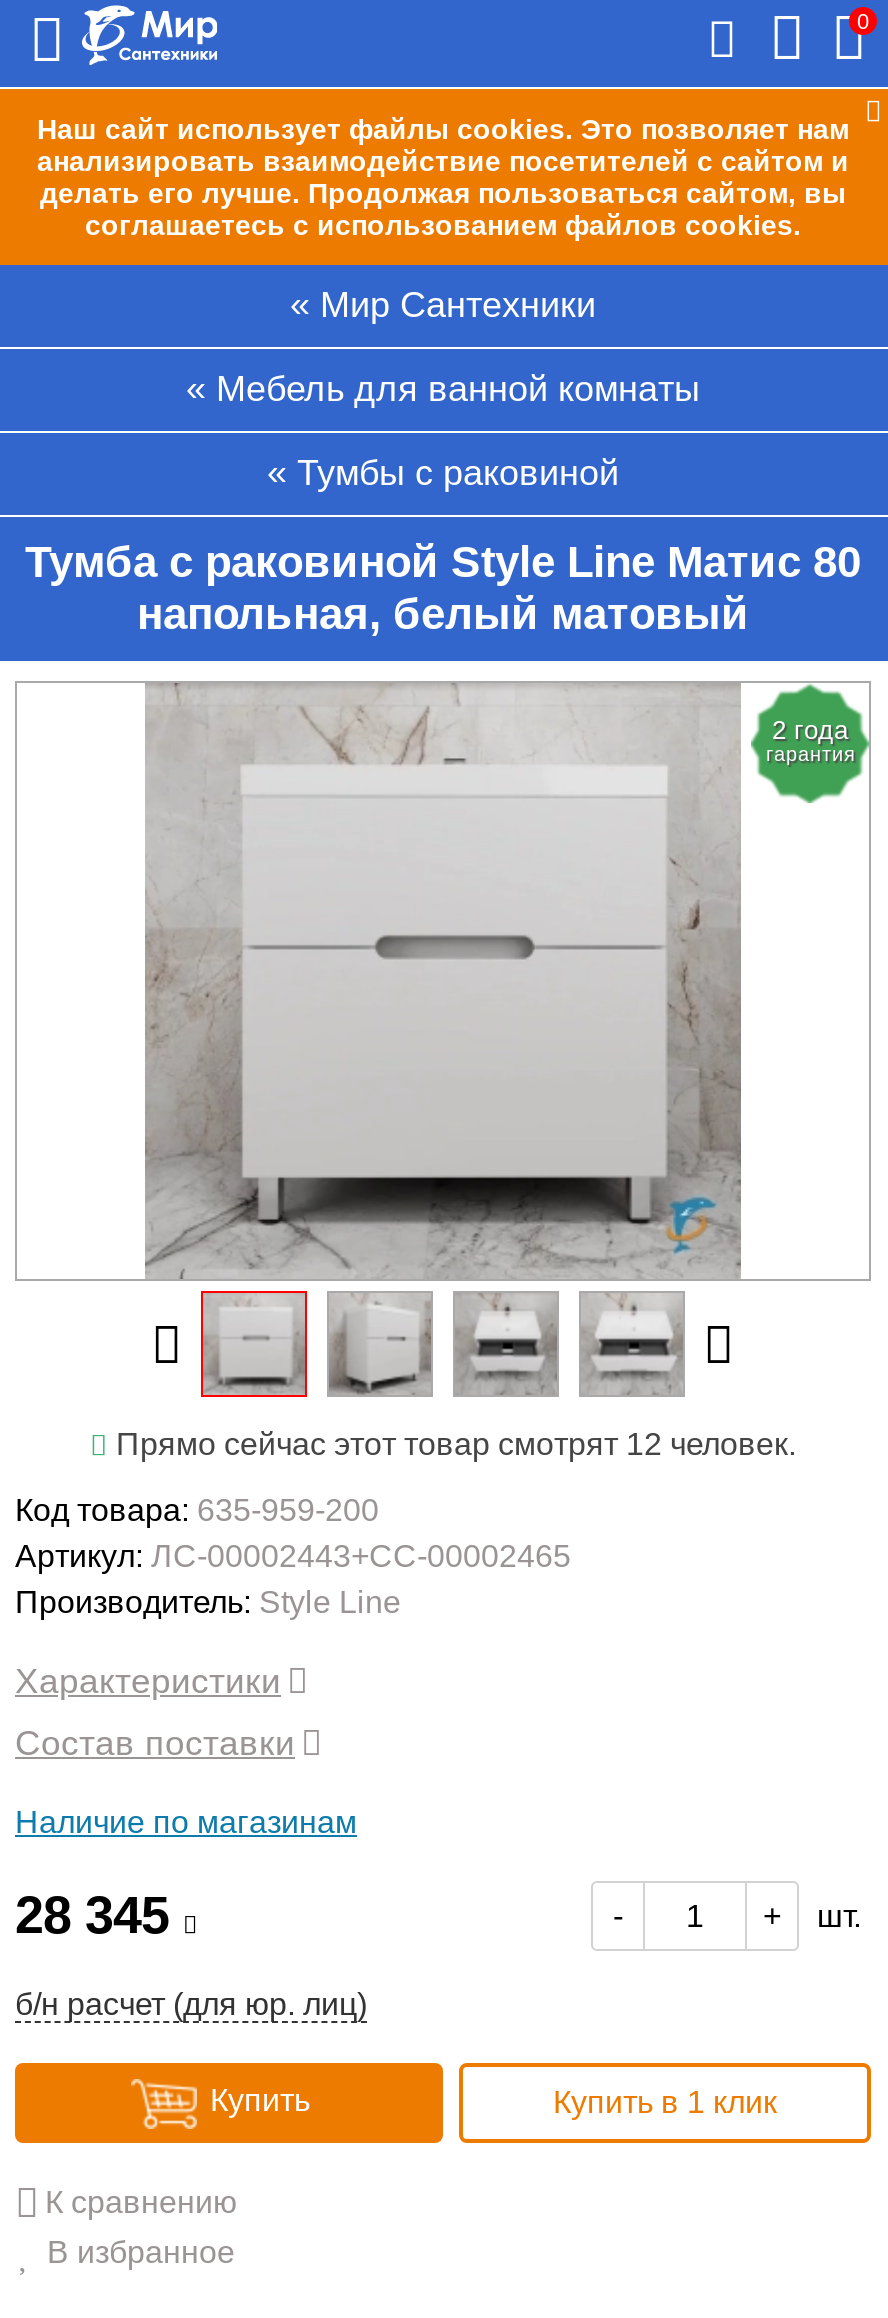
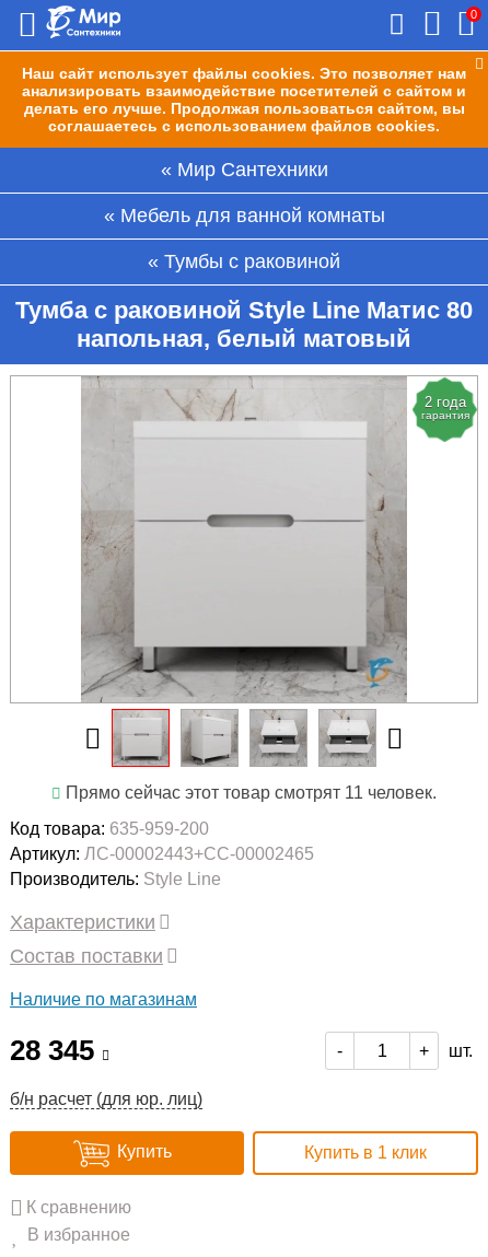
- Прямо сейчас этот товар смотрят 12 человек.
+ Прямо сейчас этот товар смотрят 11 человек.
